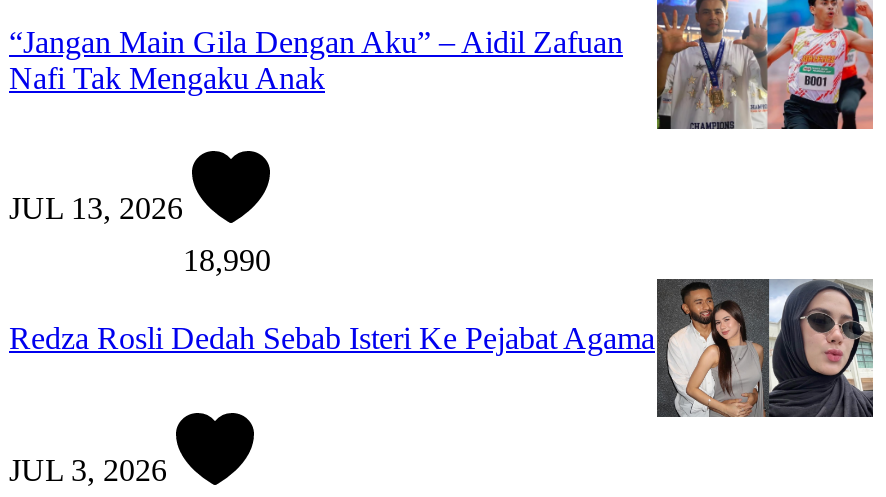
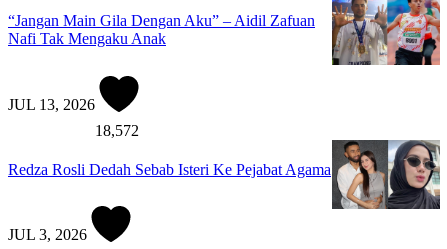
- 18,990
+ 18,572
